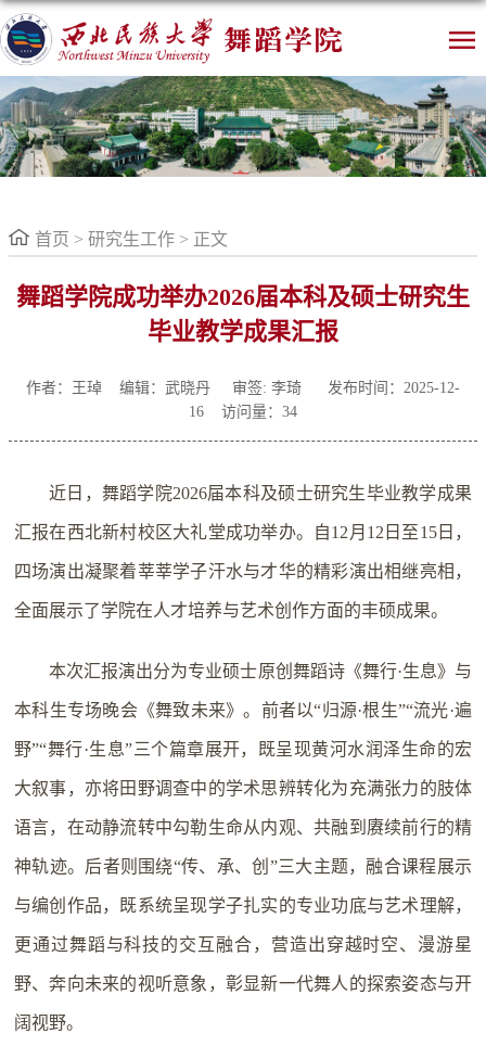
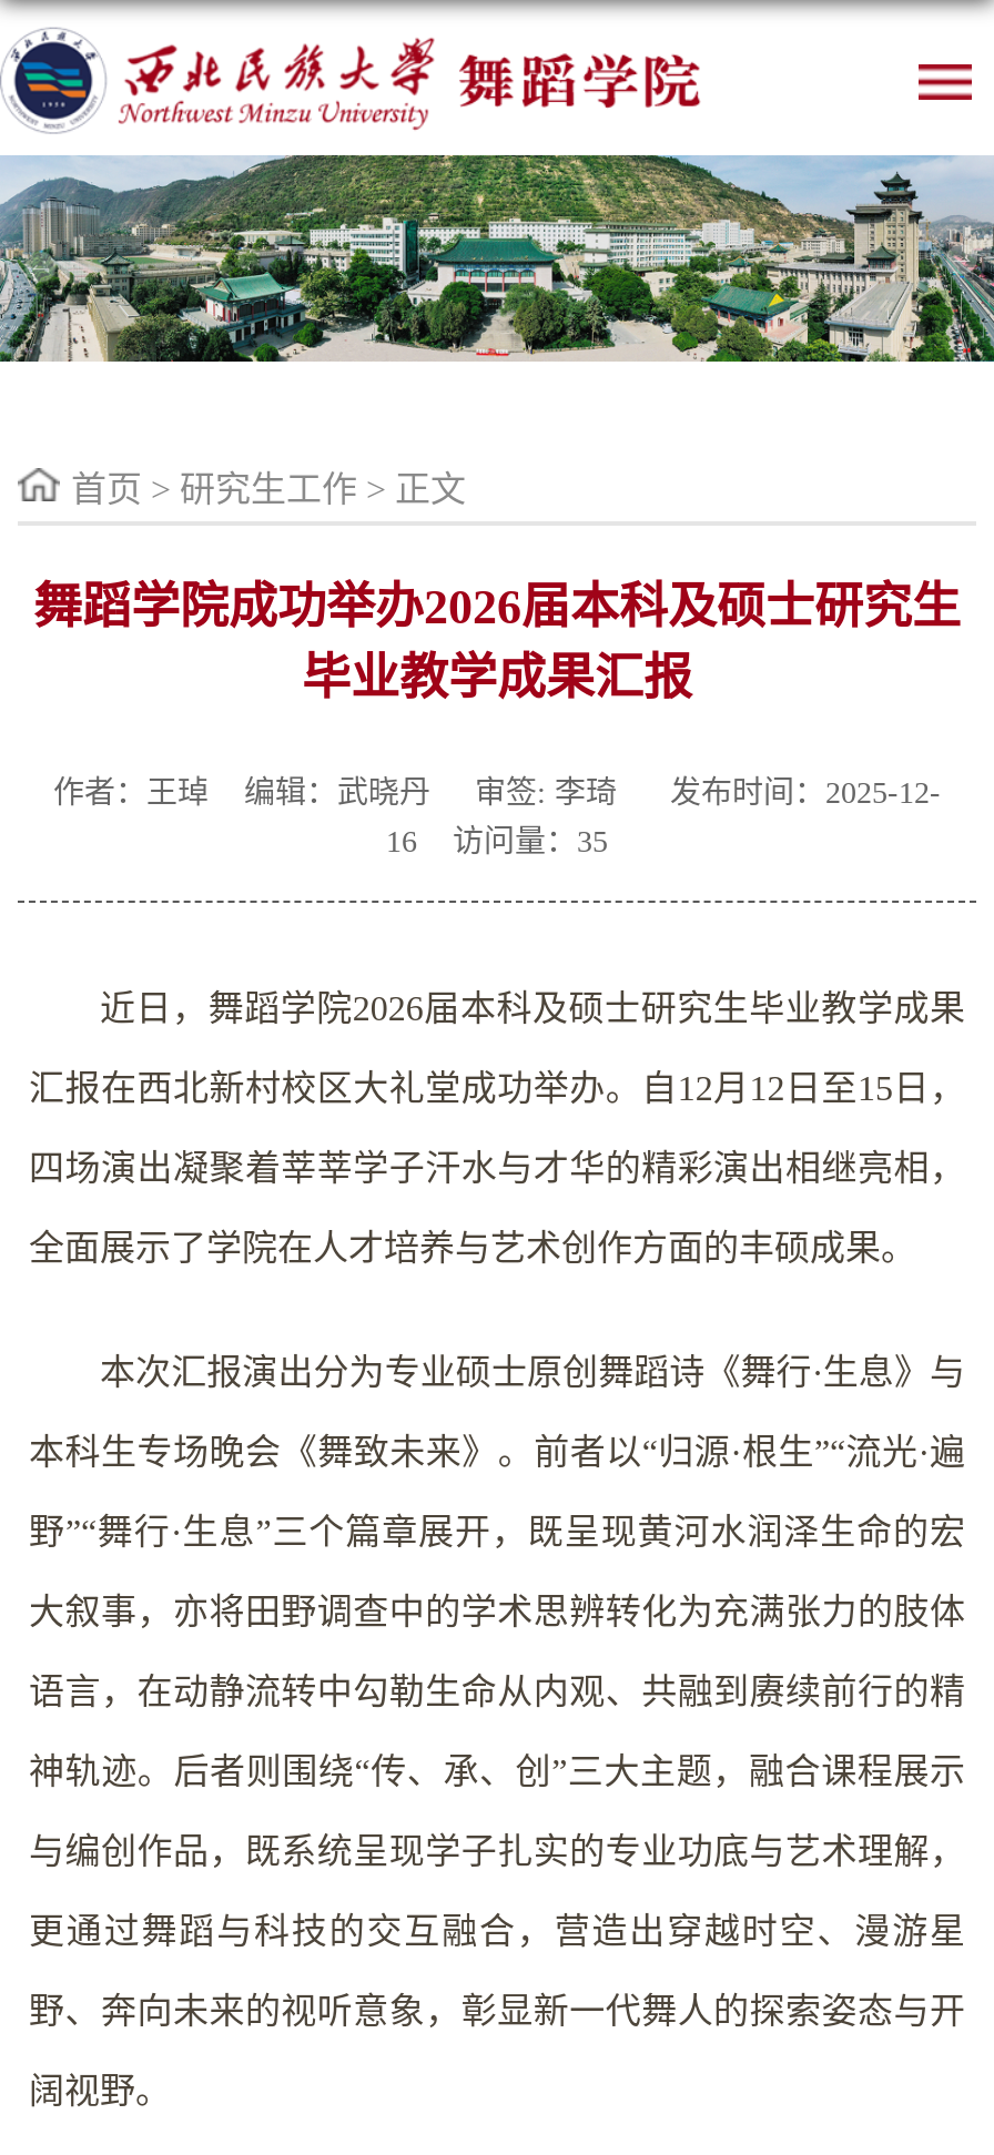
- 16 访问量：34
+ 16 访问量：35
